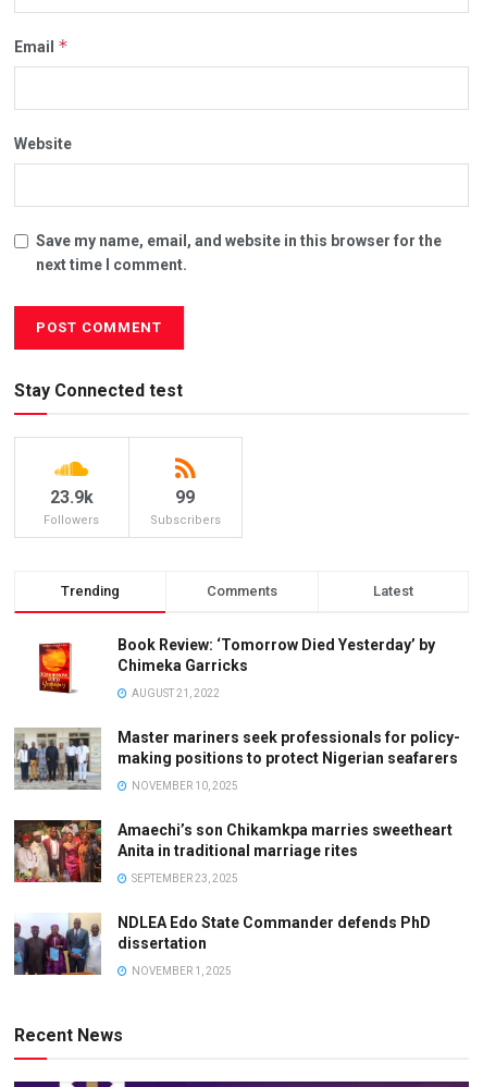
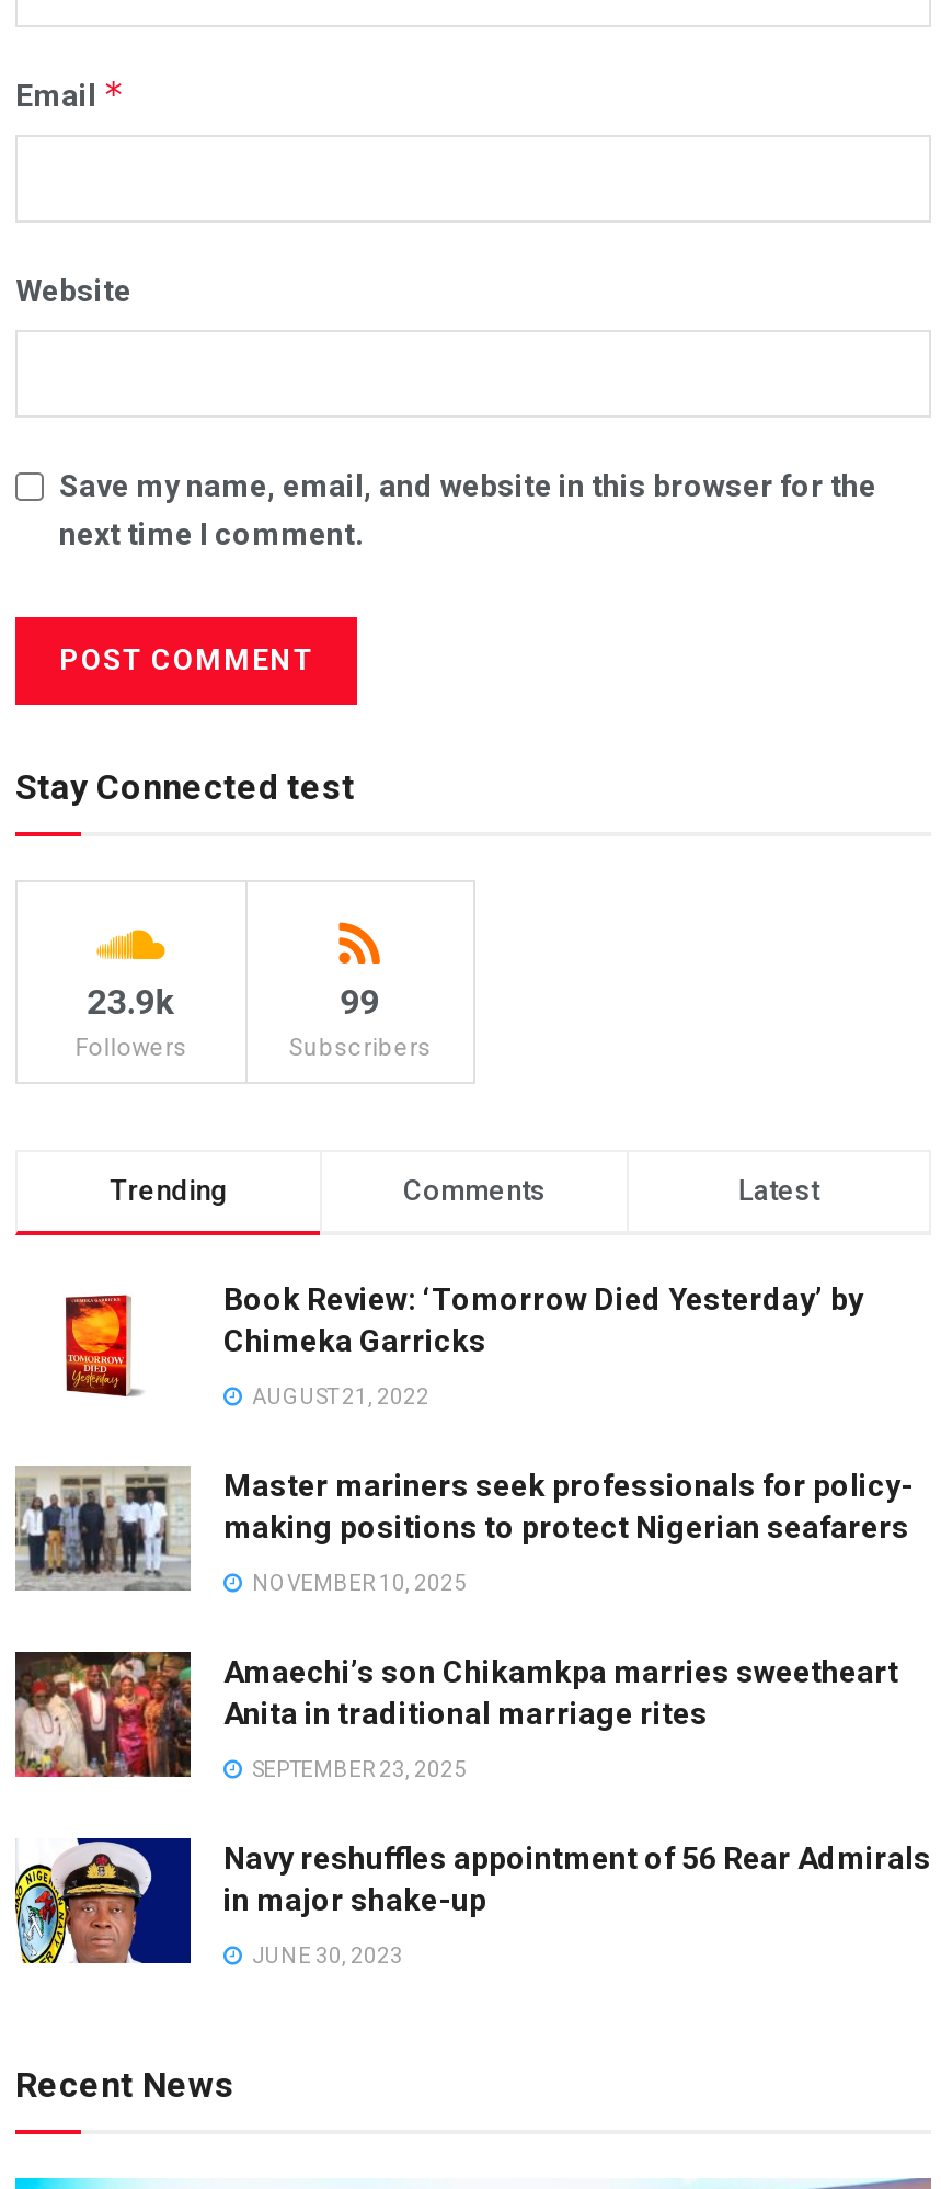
- [image]
- NDLEA Edo State Commander defends PhD
- dissertation
+ [image]
+ Navy reshuffles appointment of 56 Rear Admirals
+ in major shake-up

- NOVEMBER 1, 2025
+ JUNE 30, 2023
